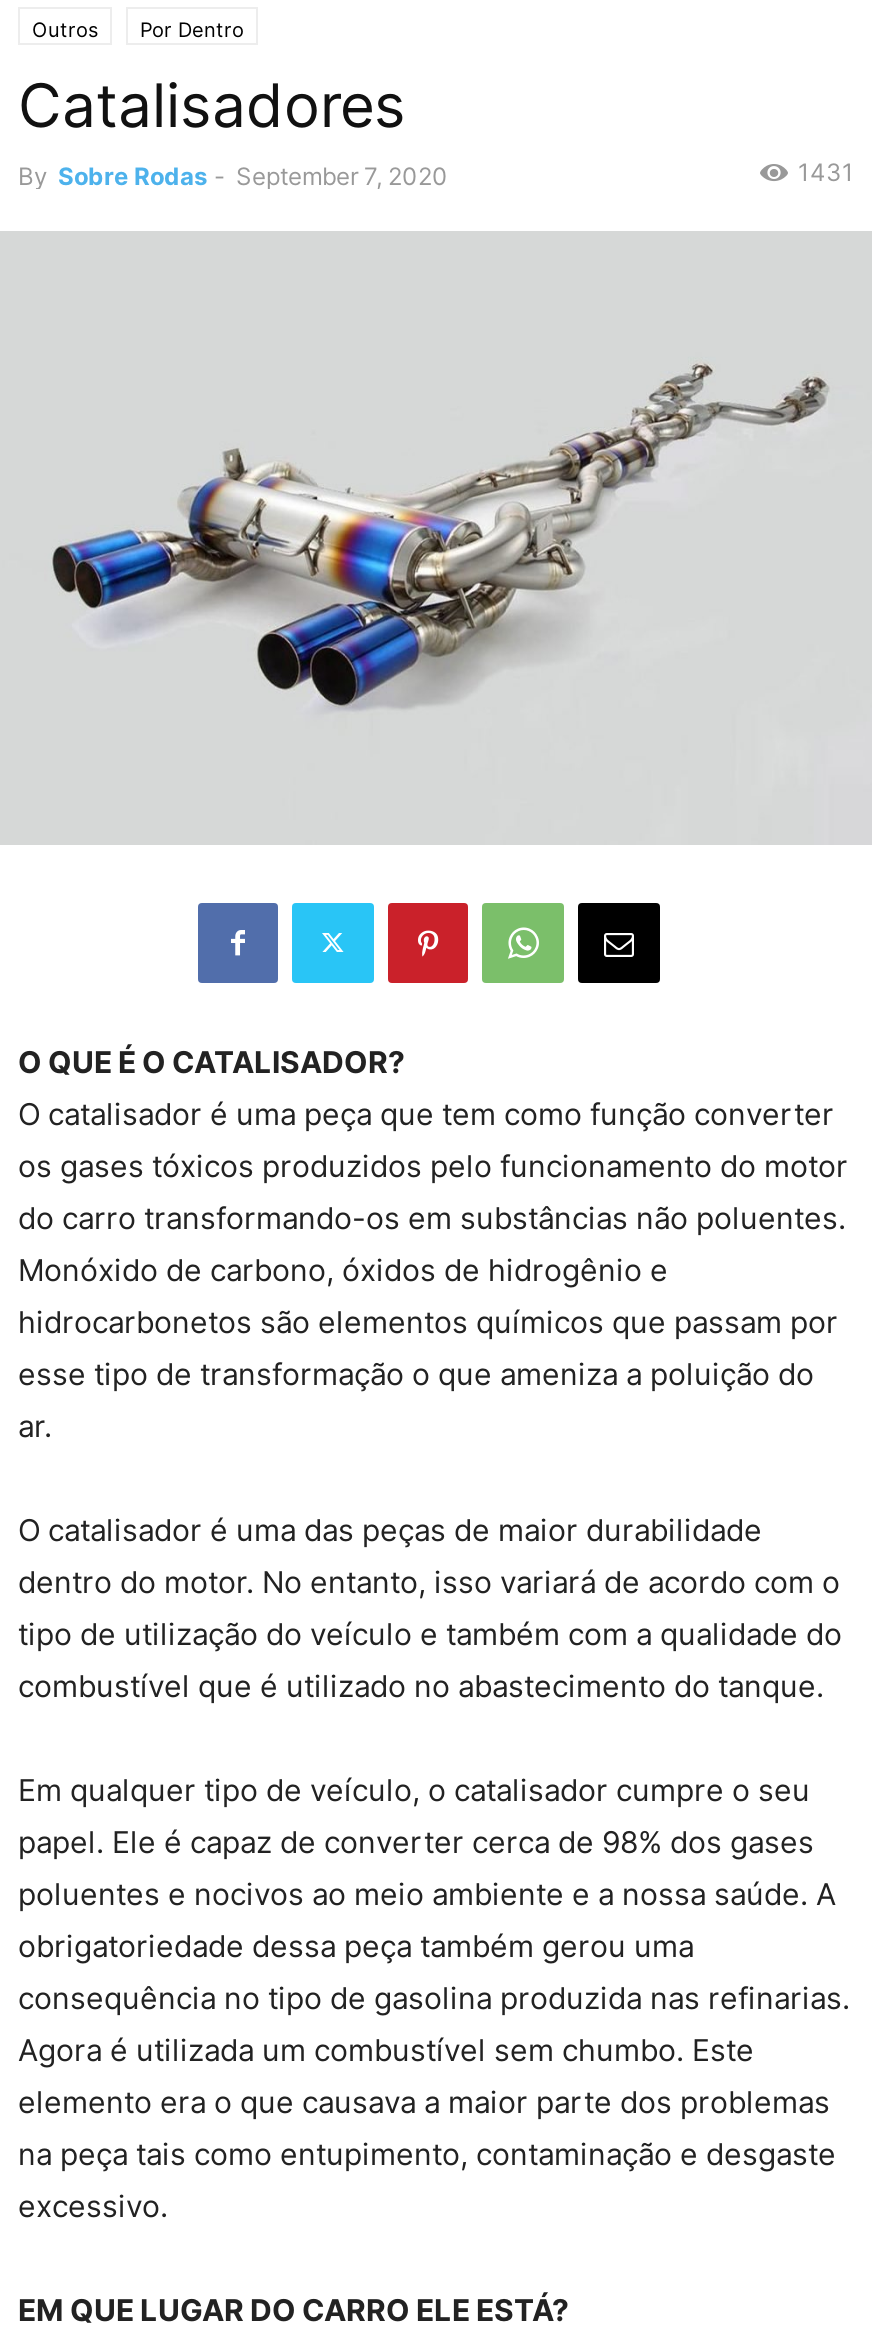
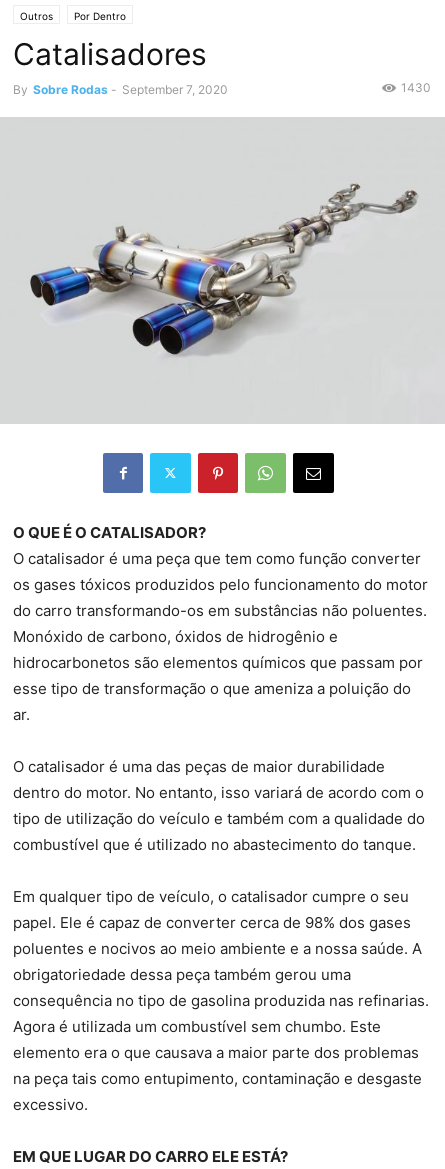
- 1431
+ 1430
